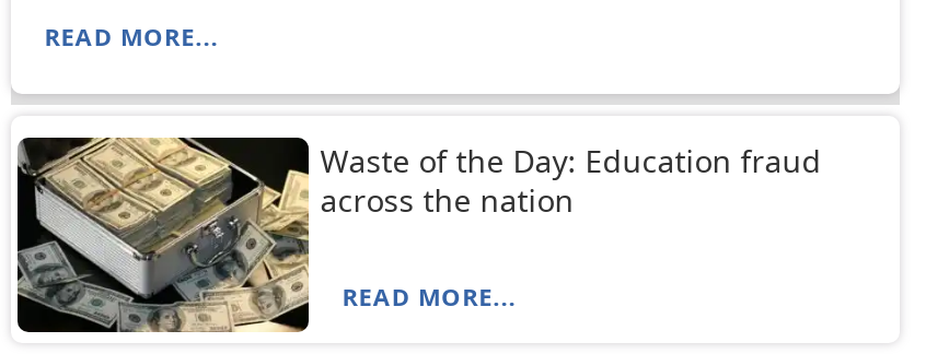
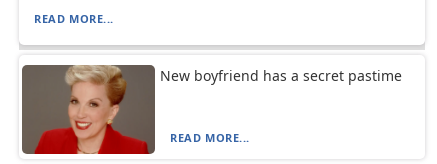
- [image]
- Waste of the Day: Education fraud
- across the nation
+ [image]
+ New boyfriend has a secret pastime
